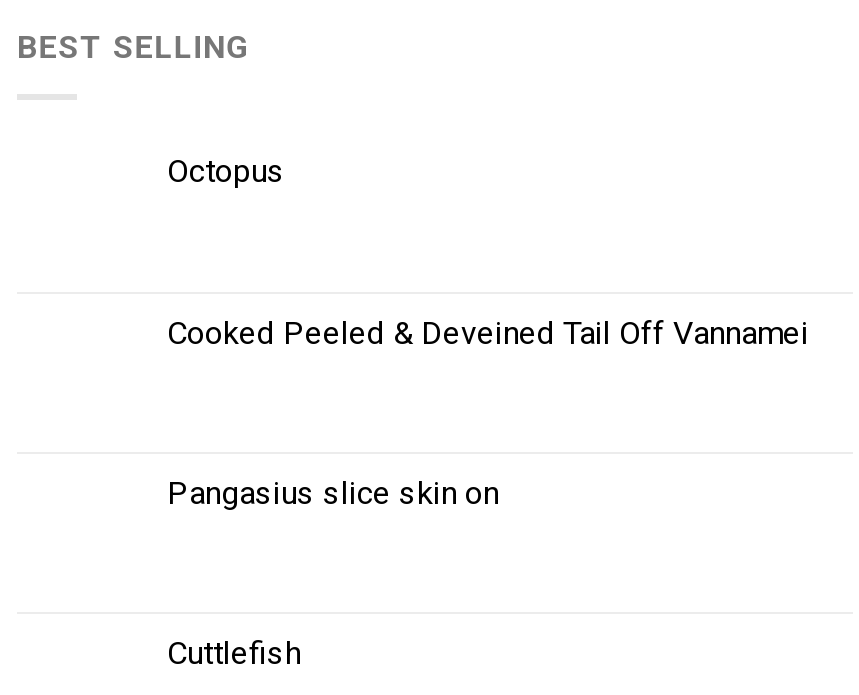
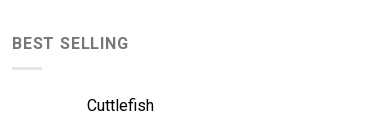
- Octopus

- Cooked Peeled & Deveined Tail Off Vannamei

- Pangasius slice skin on
